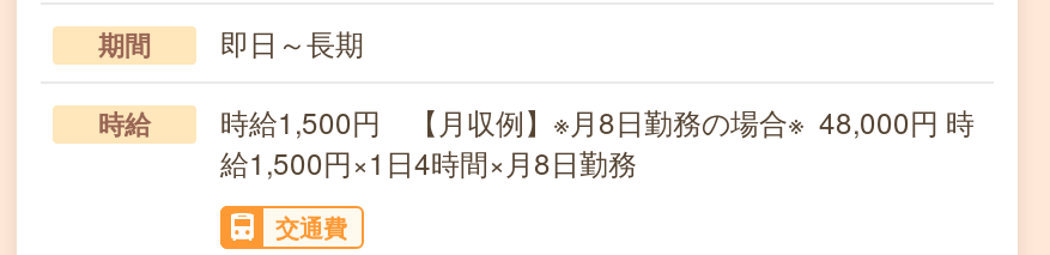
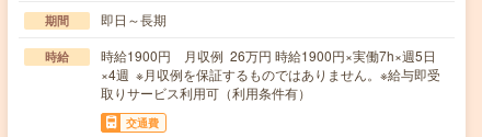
- 時給1,500円 【月収例】※月8日勤務の場合※ 48,000円 時
- 給1,500円×1日4時間×月8日勤務
+ 時給1900円 月収例 26万円 時給1900円×実働7h×週5日
+ ×4週 ※月収例を保証するものではありません。※給与即受
+ 取りサービス利用可（利用条件有）
